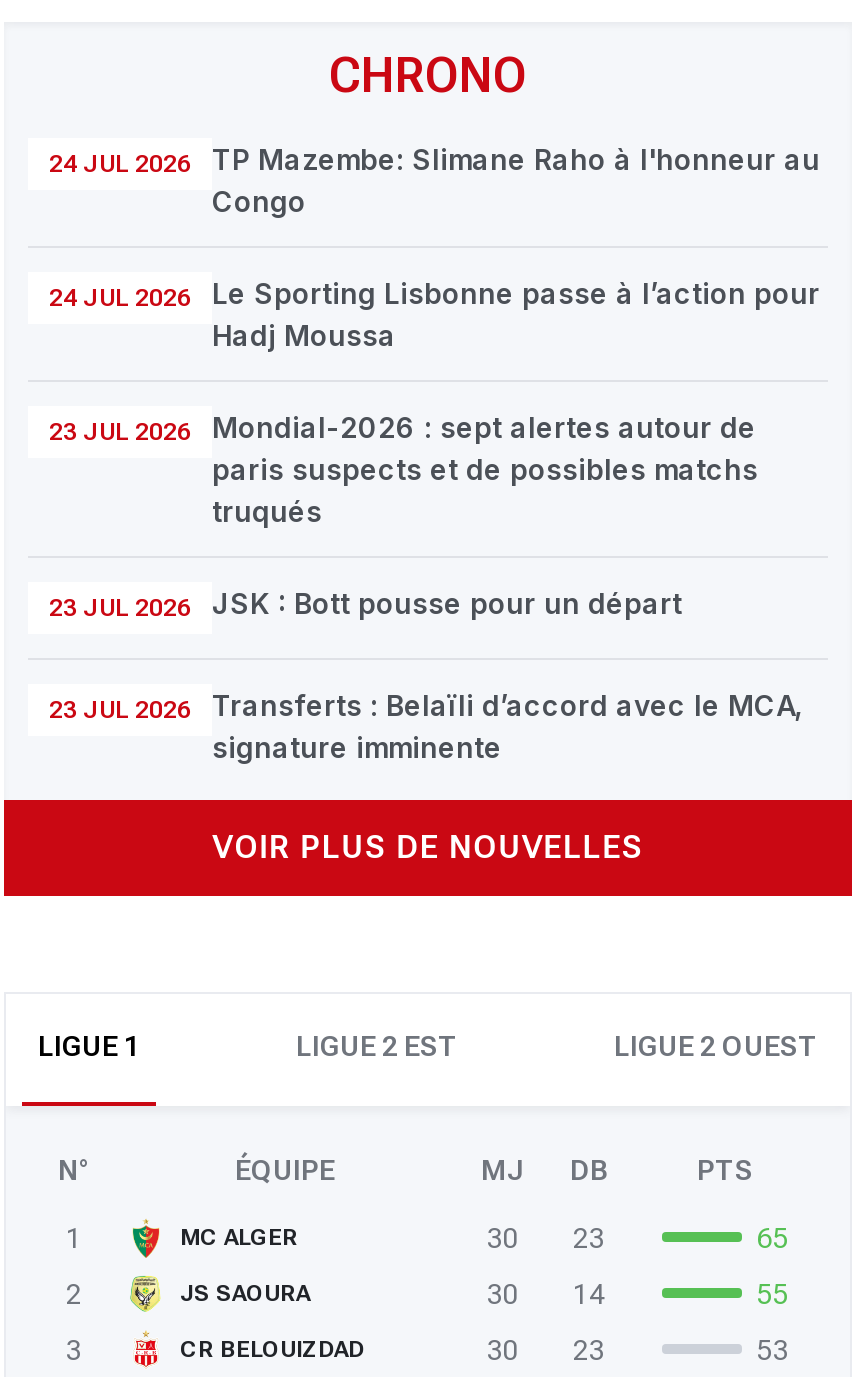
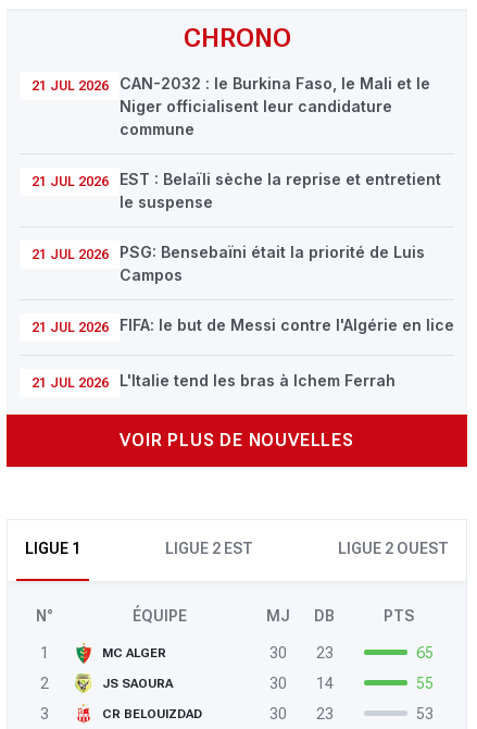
- 24 JUL 2026
- TP Mazembe: Slimane Raho à l'honneur au
- Congo
+ 21 JUL 2026
+ CAN-2032 : le Burkina Faso, le Mali et le
+ Niger officialisent leur candidature
+ commune

- 24 JUL 2026
- Le Sporting Lisbonne passe à l’action pour
- Hadj Moussa
+ 21 JUL 2026
+ EST : Belaïli sèche la reprise et entretient
+ le suspense

- 23 JUL 2026
- Mondial-2026 : sept alertes autour de
- paris suspects et de possibles matchs
- truqués
+ 21 JUL 2026
+ PSG: Bensebaïni était la priorité de Luis
+ Campos

- 23 JUL 2026
- JSK : Bott pousse pour un départ
+ 21 JUL 2026
+ FIFA: le but de Messi contre l'Algérie en lice

- 23 JUL 2026
- Transferts : Belaïli d’accord avec le MCA,
- signature imminente
+ 21 JUL 2026
+ L'Italie tend les bras à Ichem Ferrah
